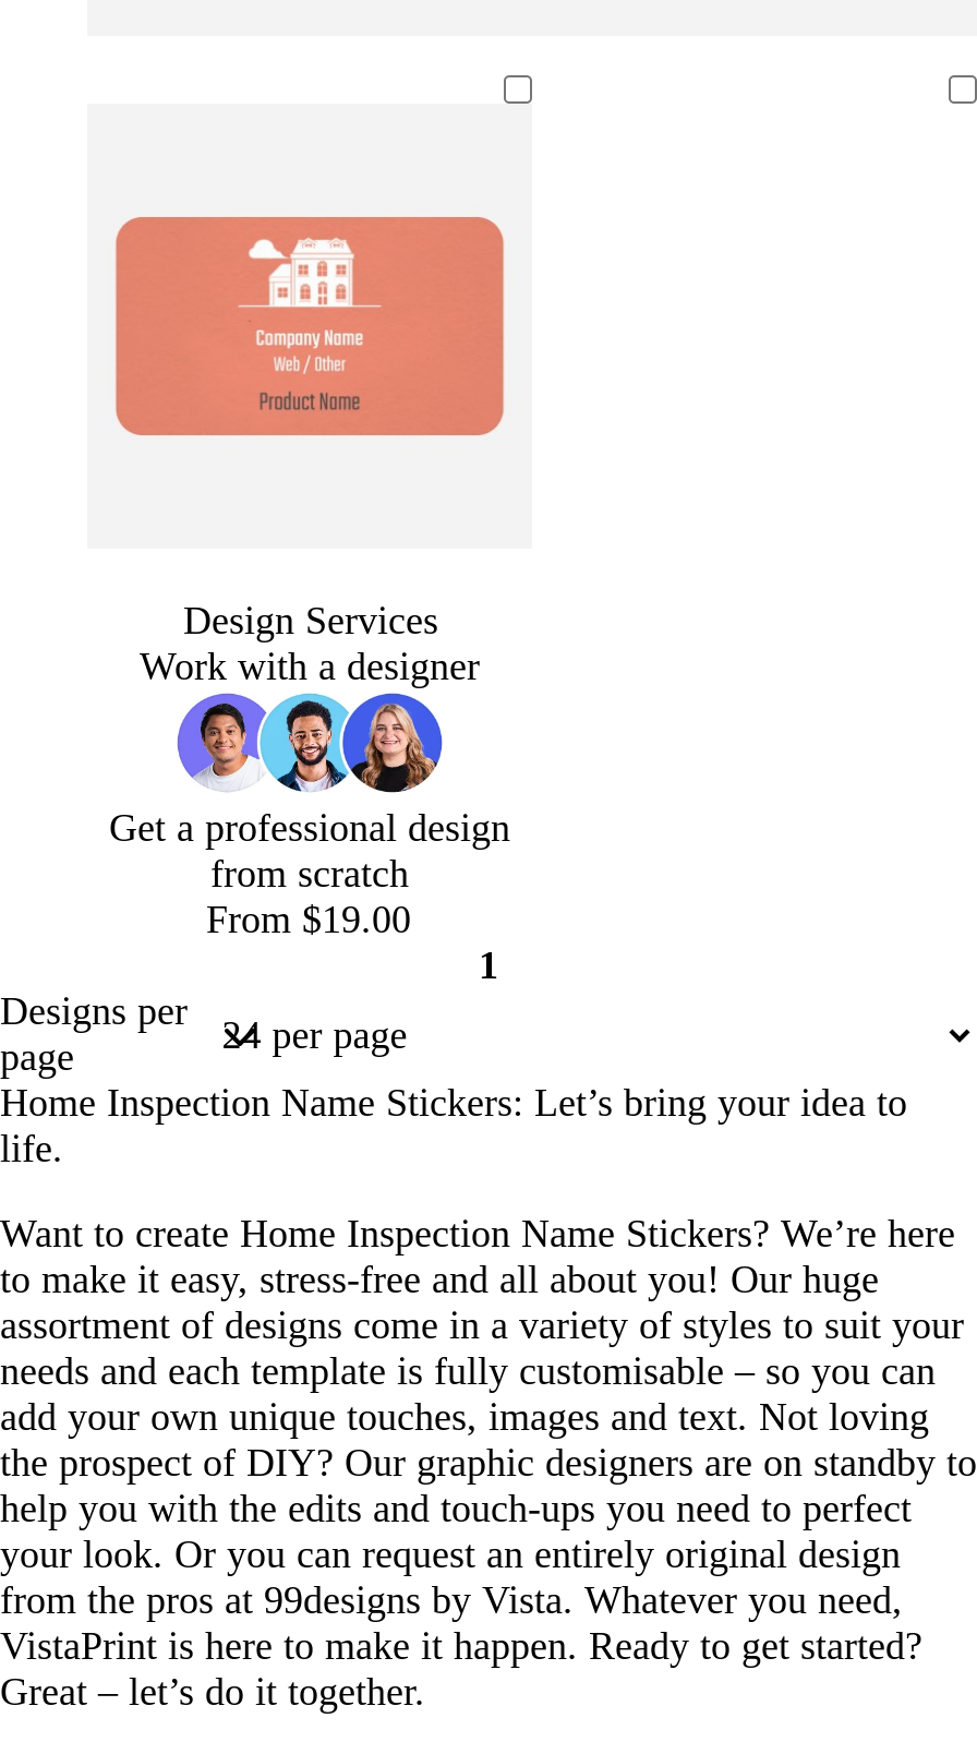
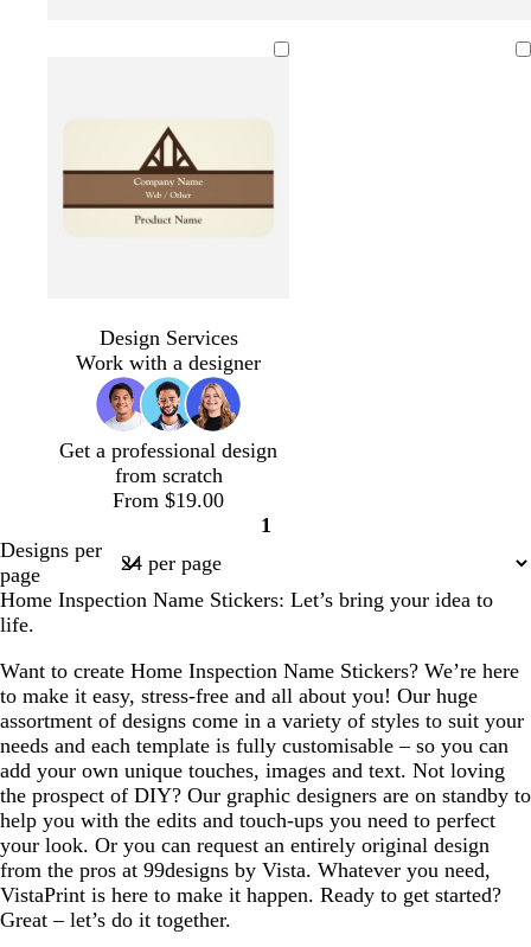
- [image]
+ [image]
